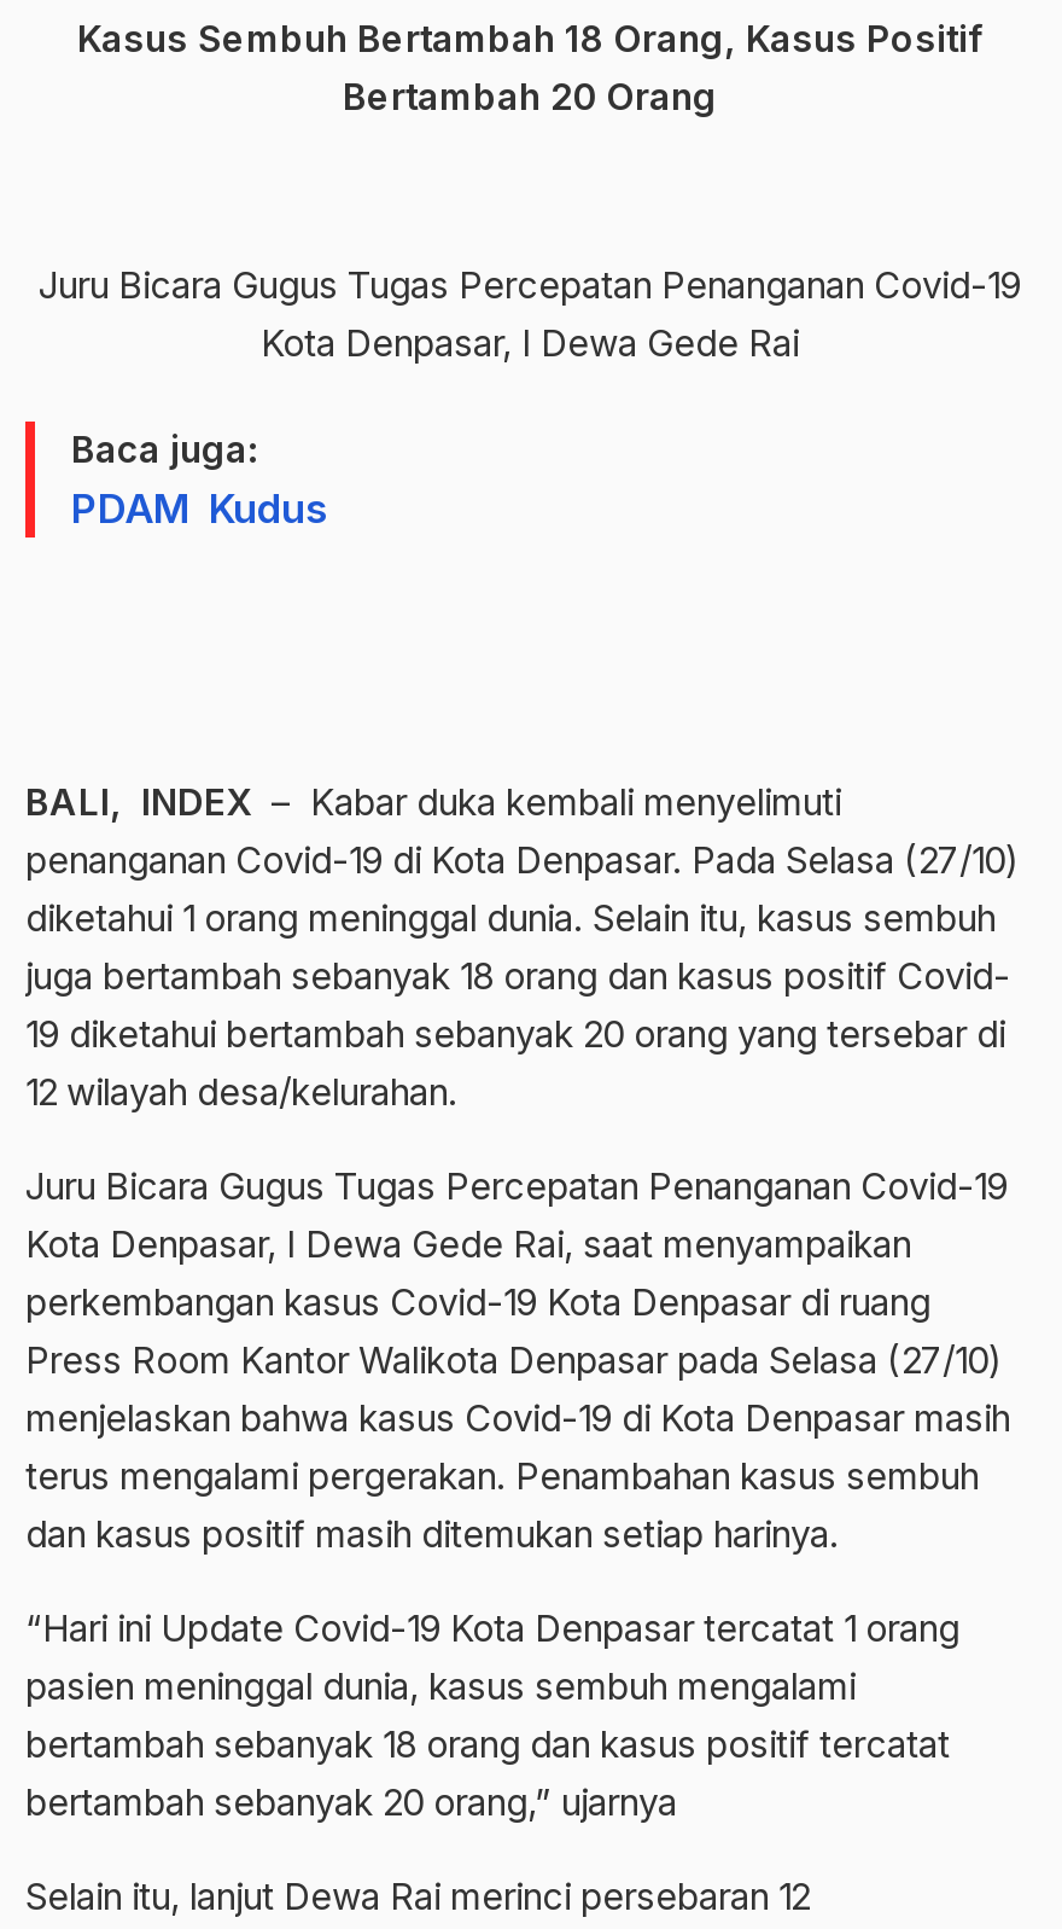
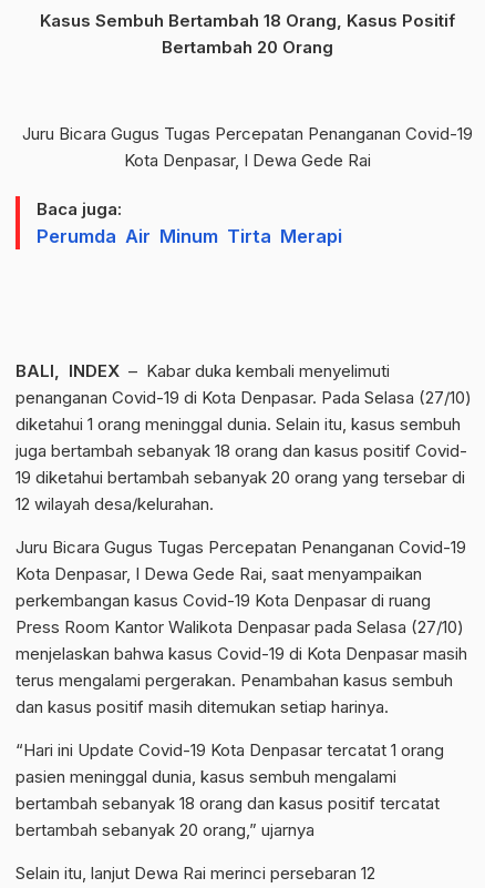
- PDAM Kudus
+ Perumda Air Minum Tirta Merapi
